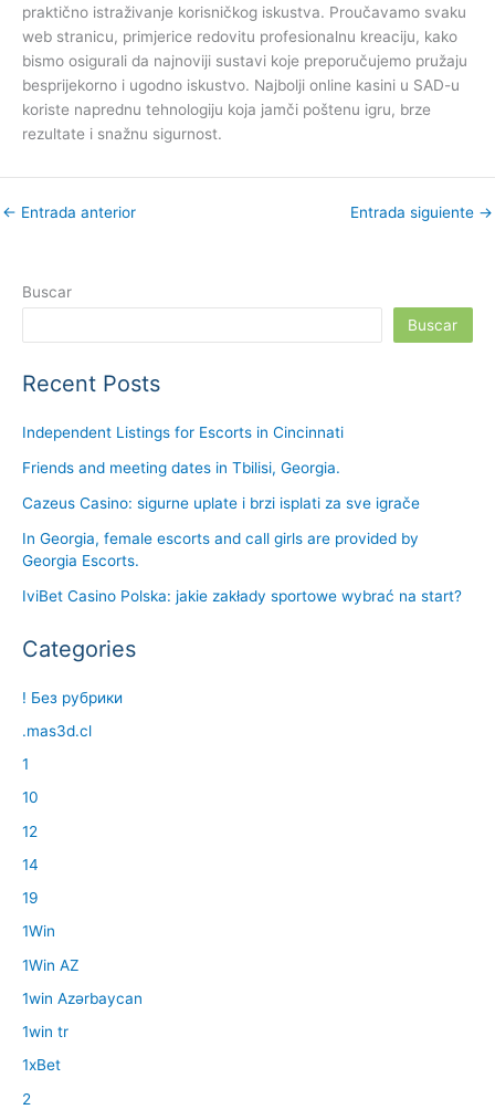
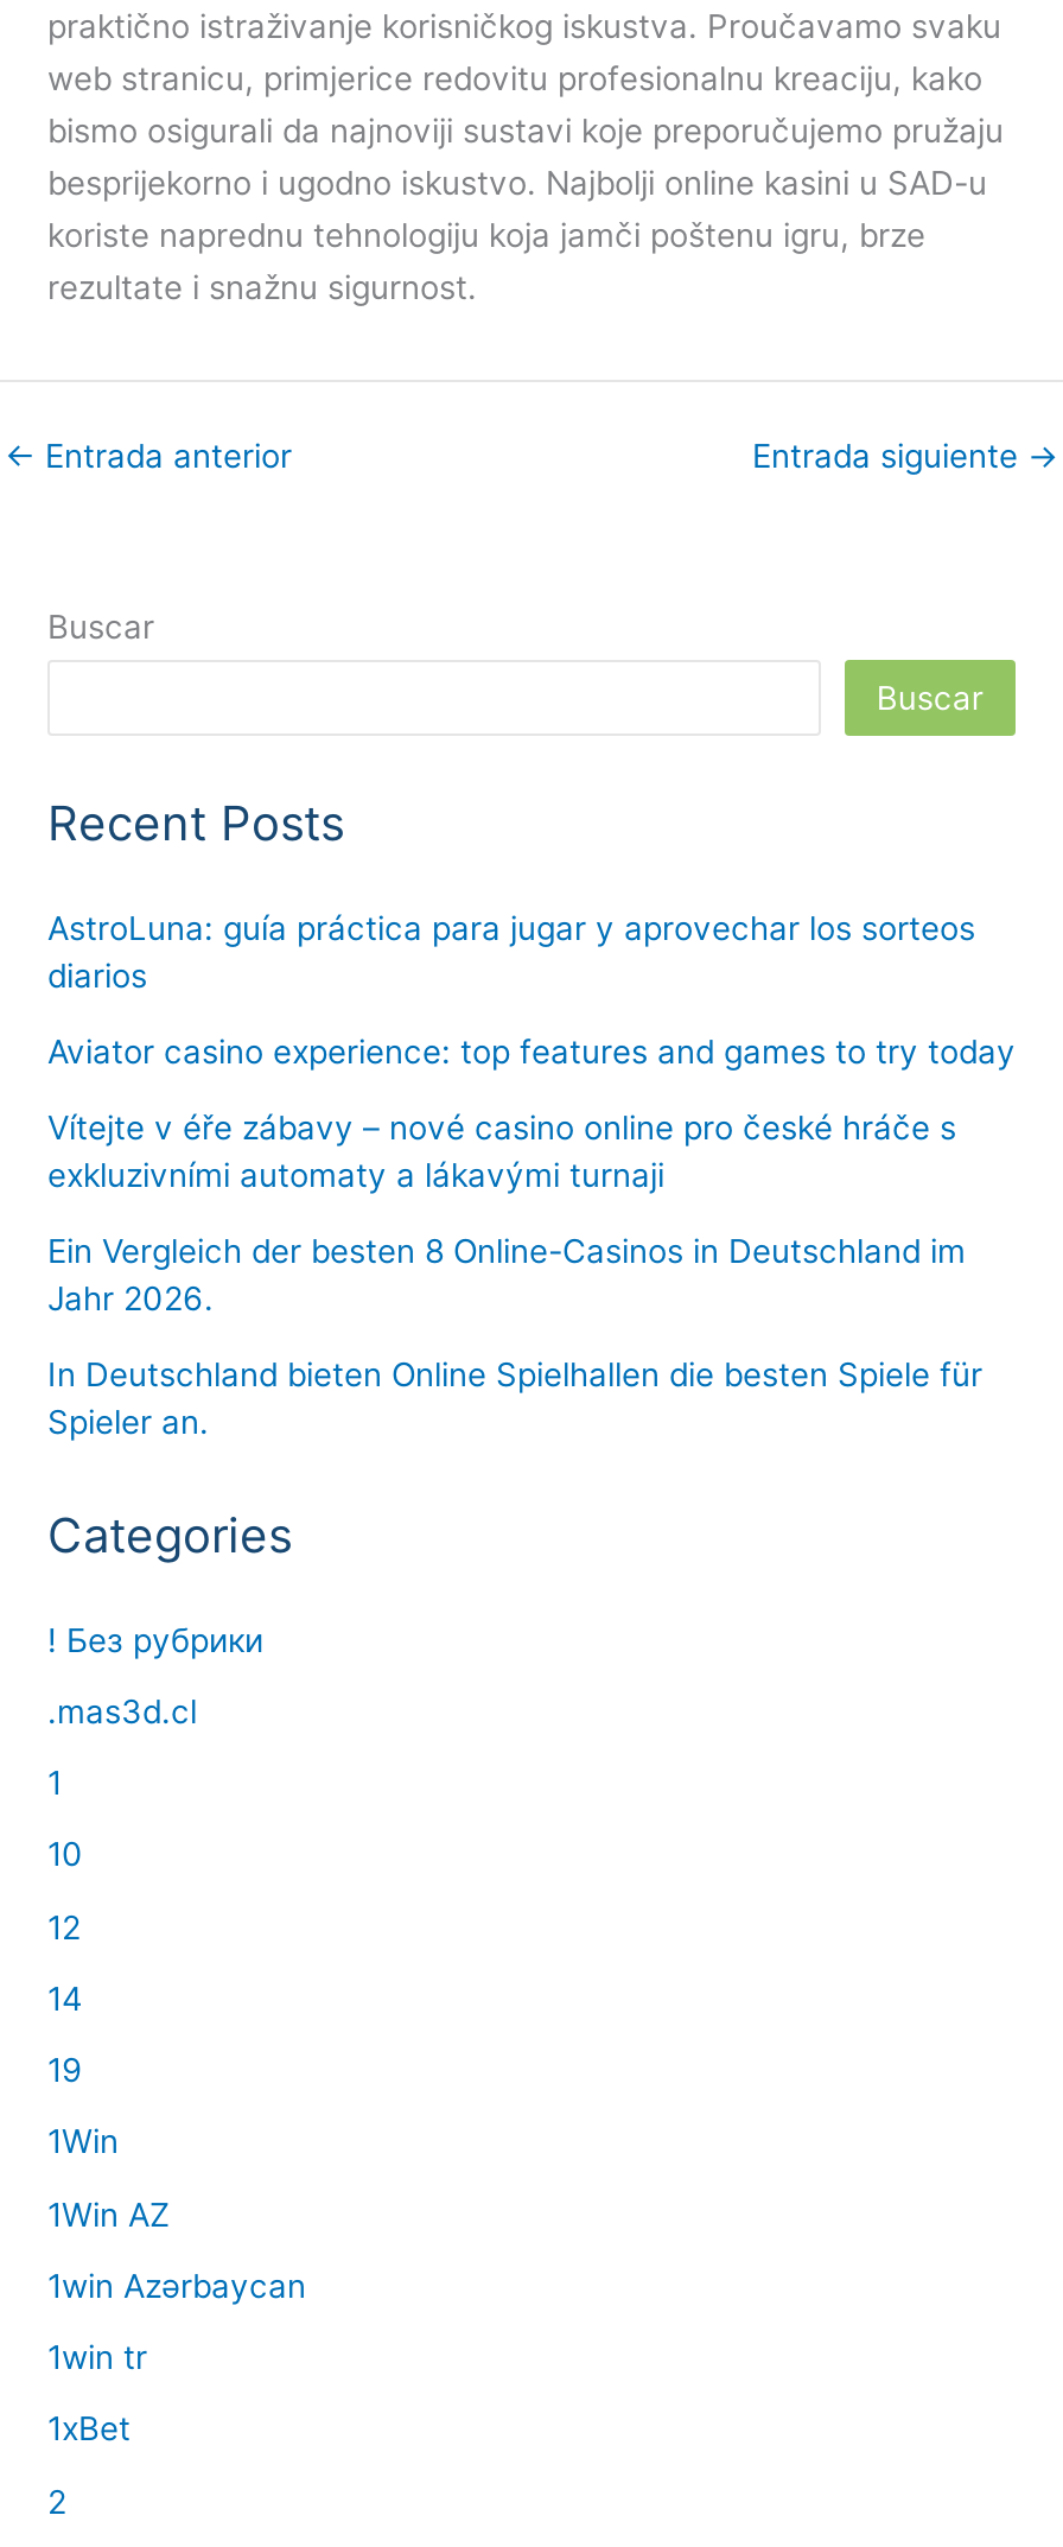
- Independent Listings for Escorts in Cincinnati
+ AstroLuna: guía práctica para jugar y aprovechar los sorteos
+ diarios

- Friends and meeting dates in Tbilisi, Georgia.
+ Aviator casino experience: top features and games to try today

- Cazeus Casino: sigurne uplate i brzi isplati za sve igrače
+ Vítejte v éře zábavy – nové casino online pro české hráče s
+ exkluzivními automaty a lákavými turnaji

- In Georgia, female escorts and call girls are provided by
- Georgia Escorts.
+ Ein Vergleich der besten 8 Online-Casinos in Deutschland im
+ Jahr 2026.

- IviBet Casino Polska: jakie zakłady sportowe wybrać na start?
+ In Deutschland bieten Online Spielhallen die besten Spiele für
+ Spieler an.
